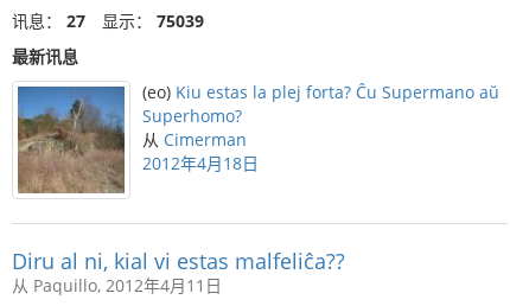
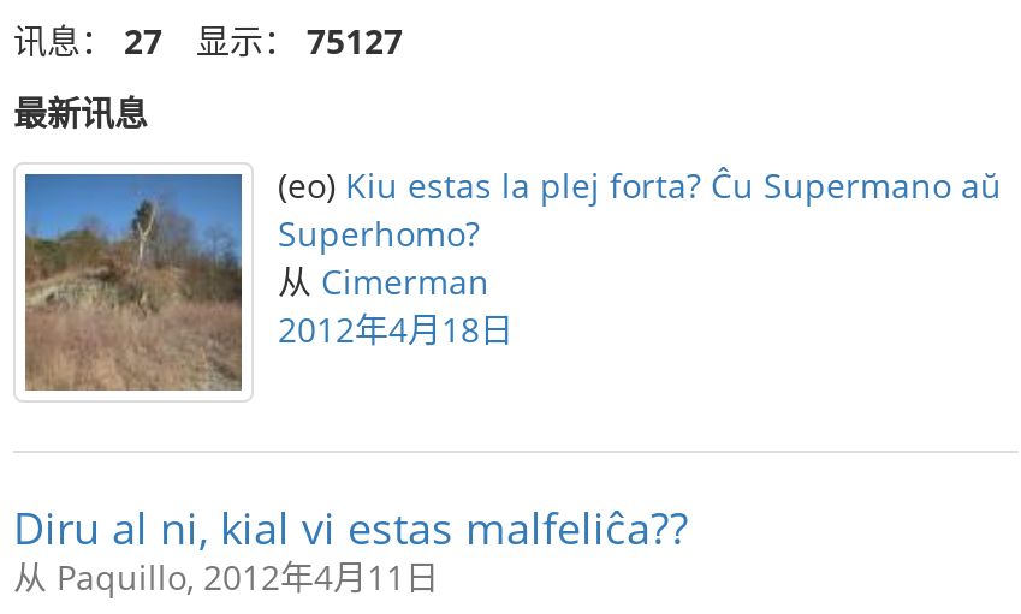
- 讯息：27 显示：75039
+ 讯息：27 显示：75127
